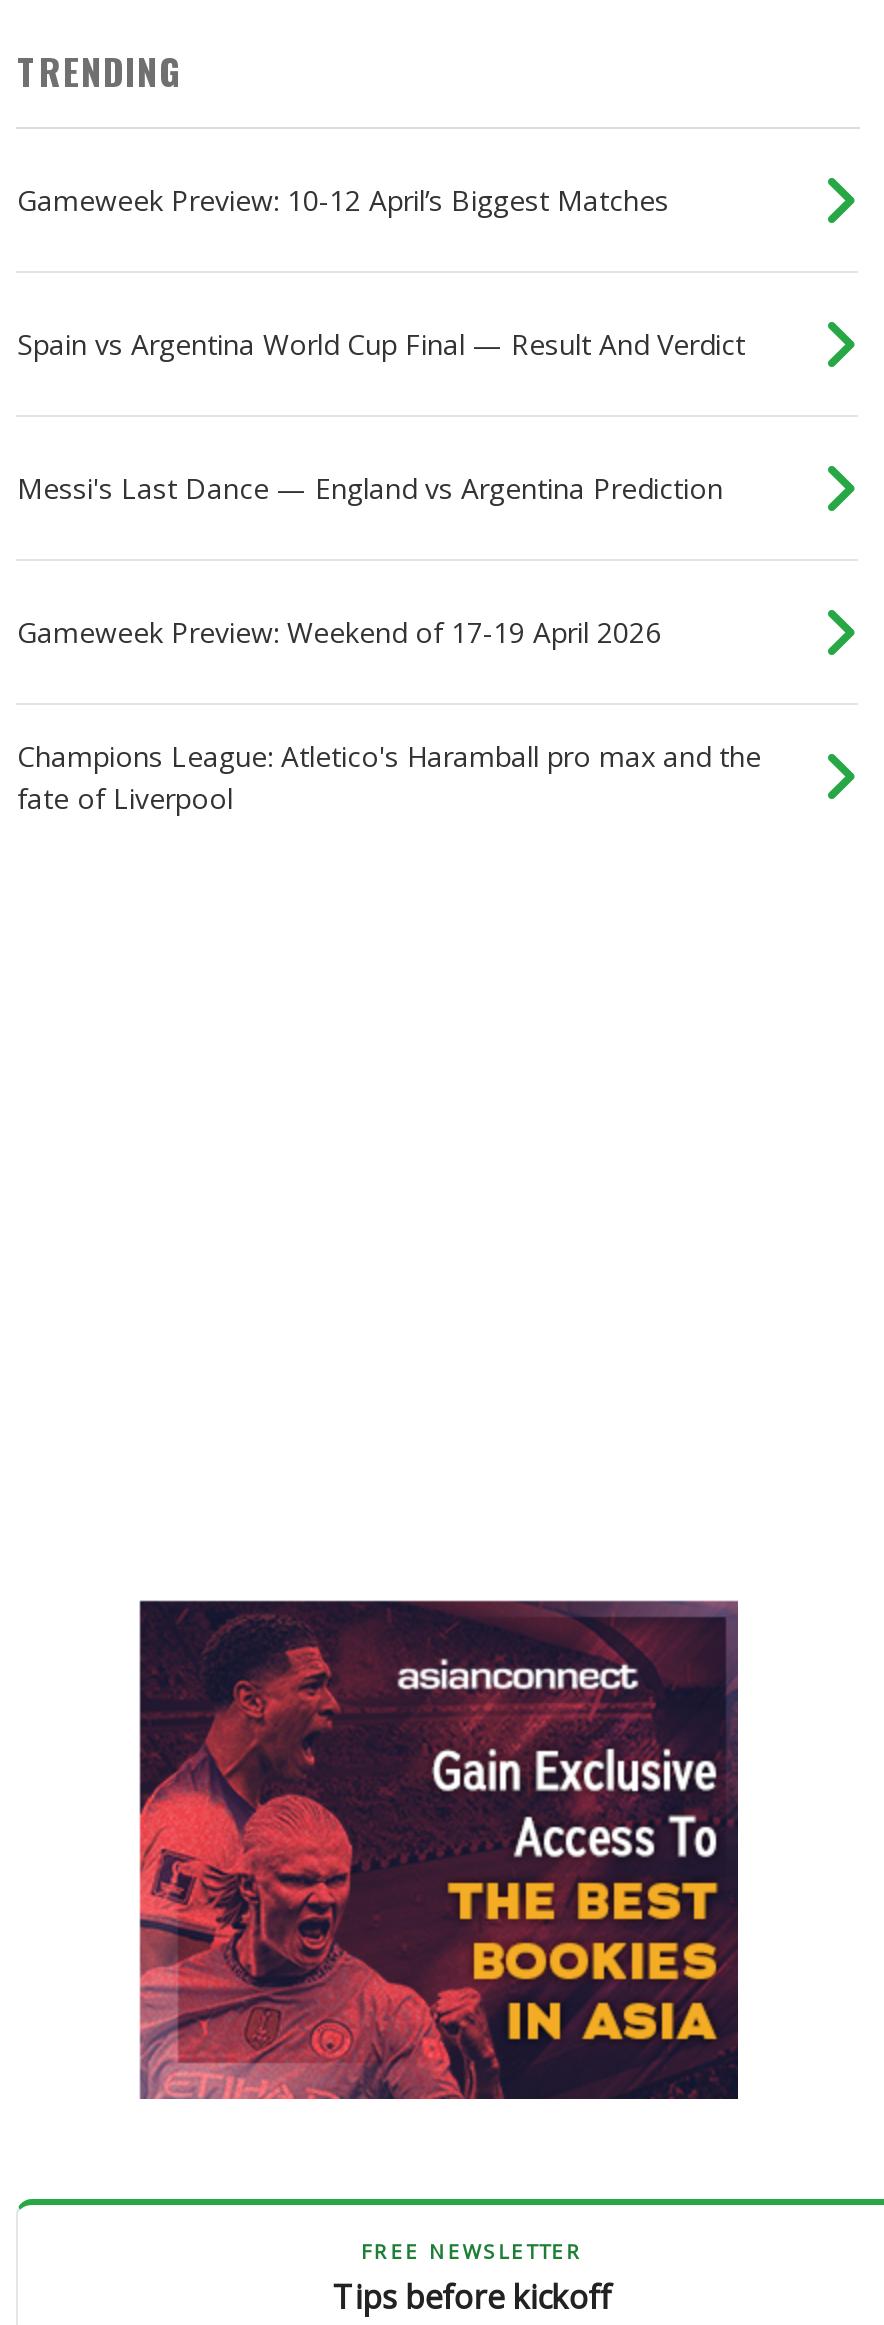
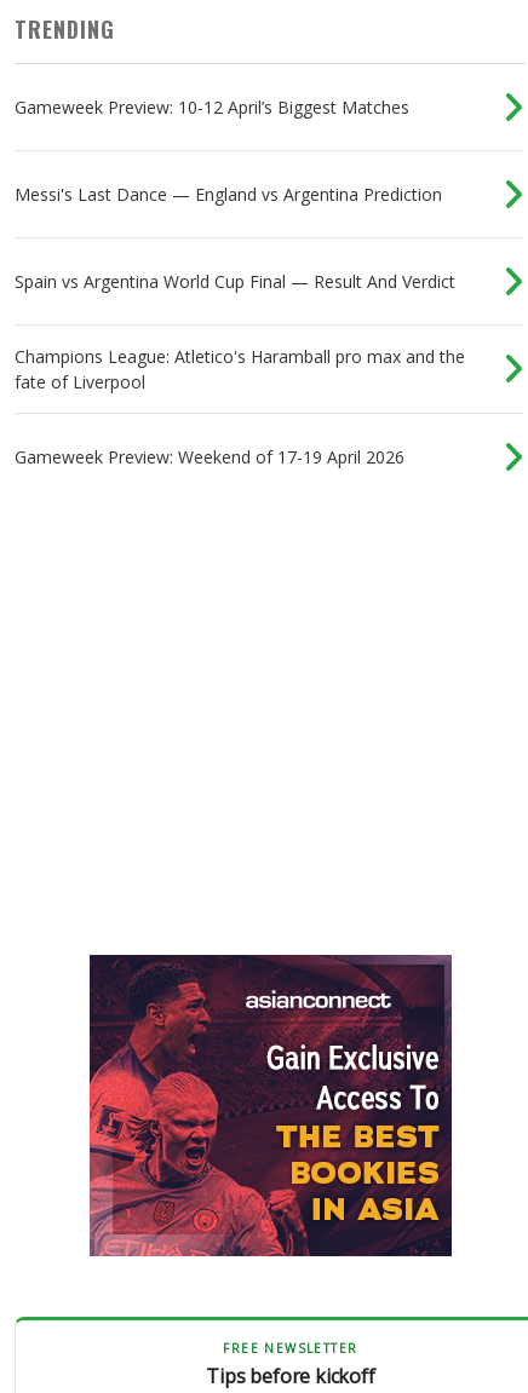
moved down: Spain vs Argentina World Cup Final — Result And Verdict

moved up: Messi's Last Dance — England vs Argentina Prediction

moved down: Gameweek Preview: Weekend of 17-19 April 2026

moved up: Champions League: Atletico's Haramball pro max and the | fate of Liverpool
